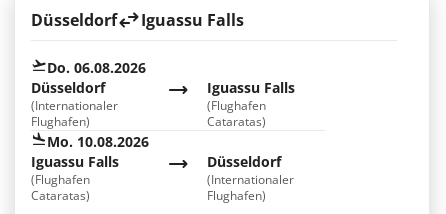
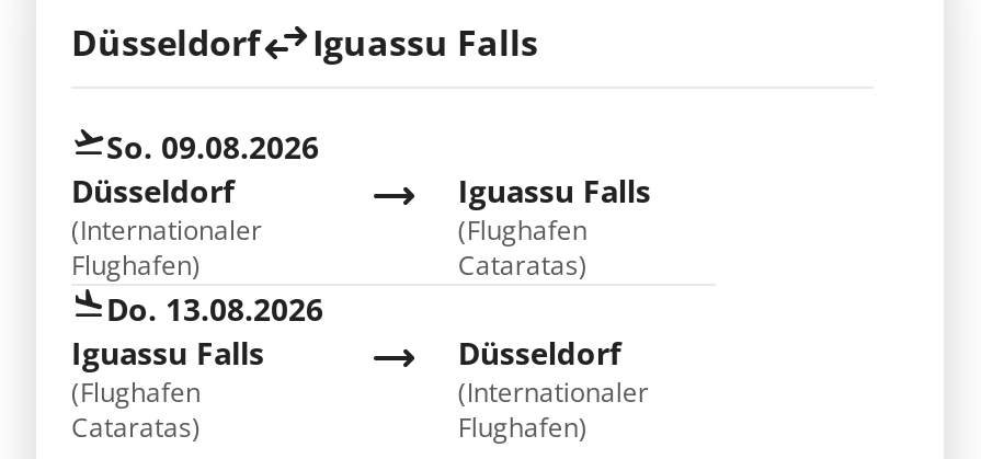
- Do. 06.08.2026
+ So. 09.08.2026

- Mo. 10.08.2026
+ Do. 13.08.2026
